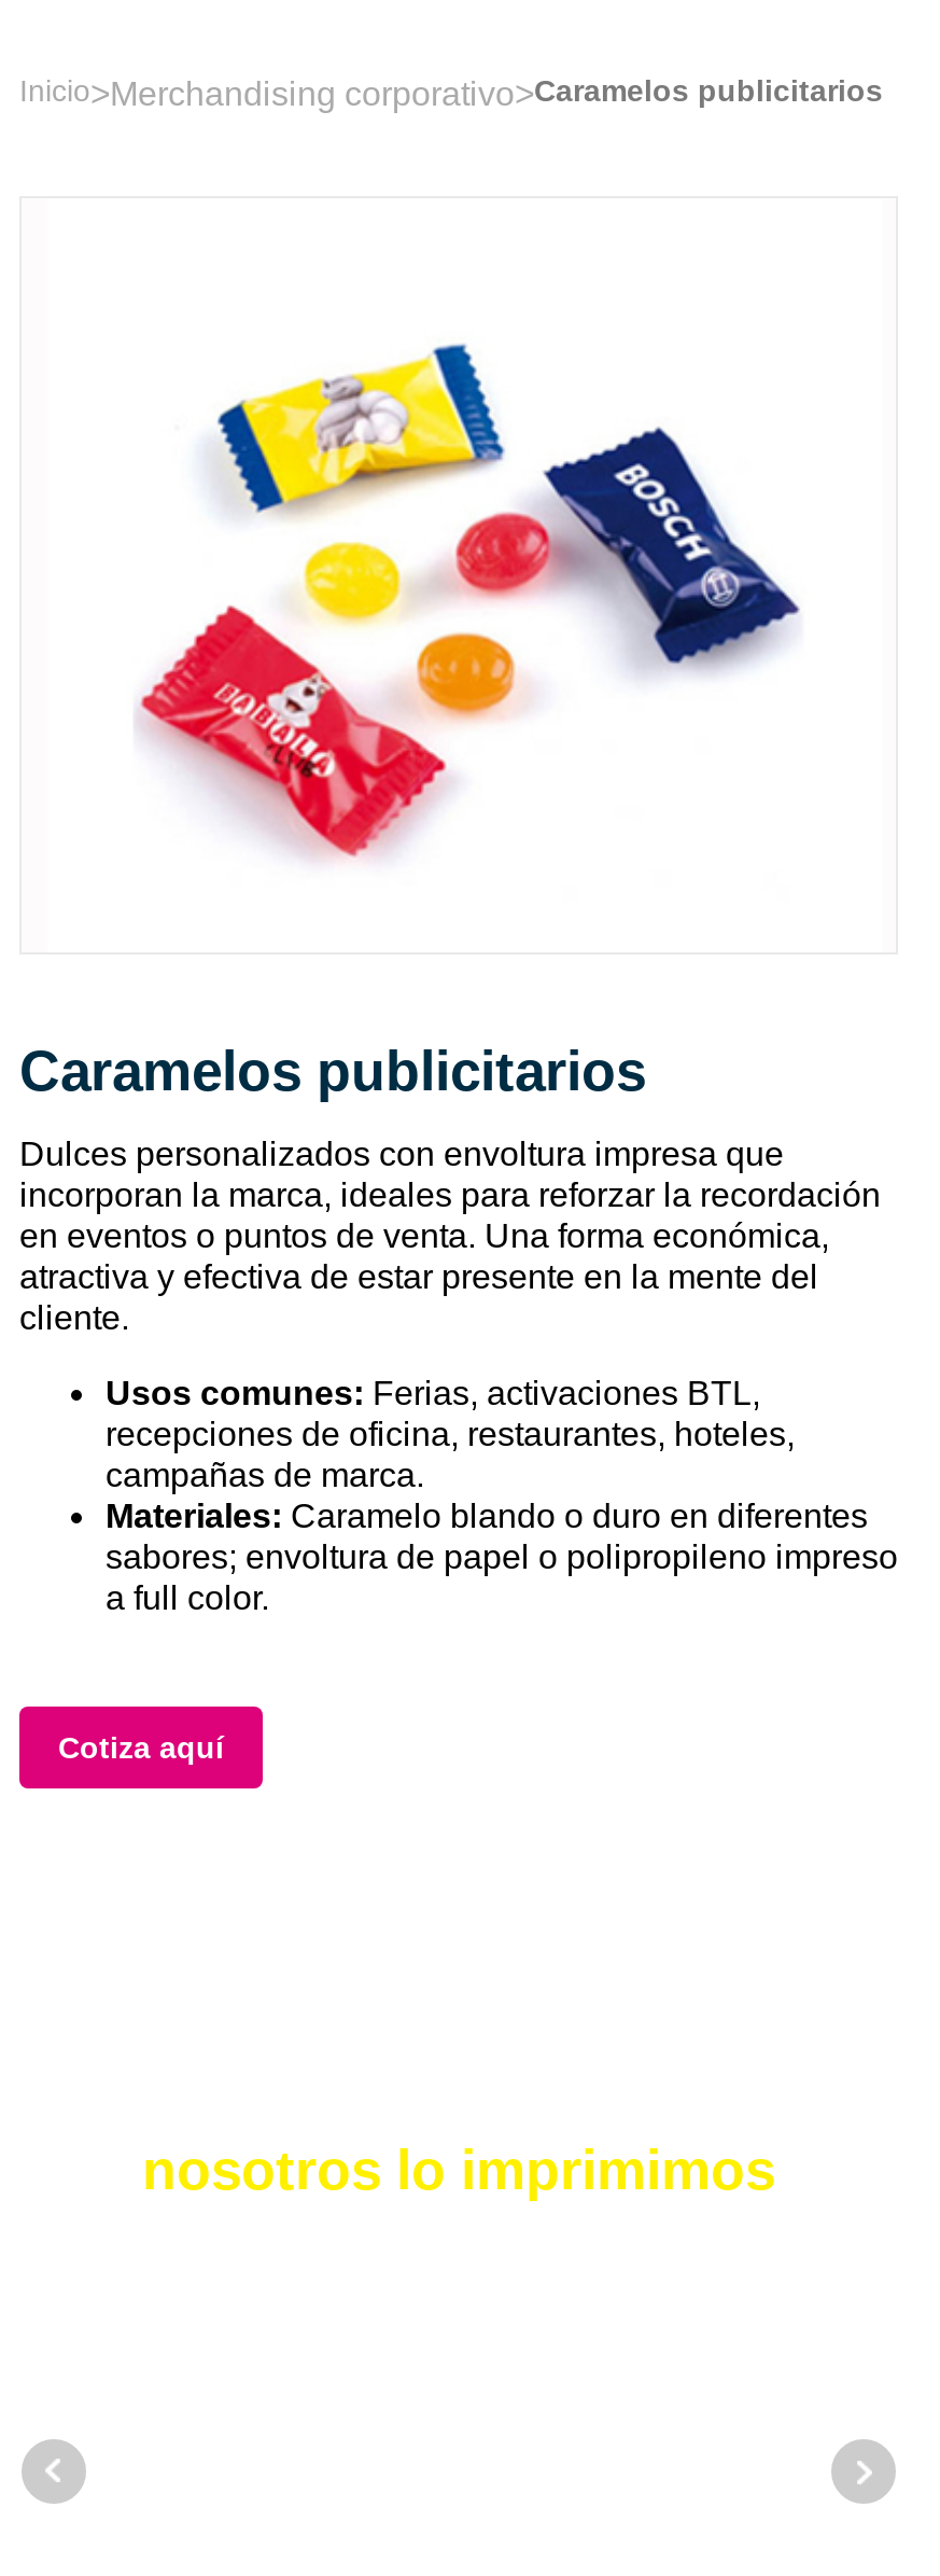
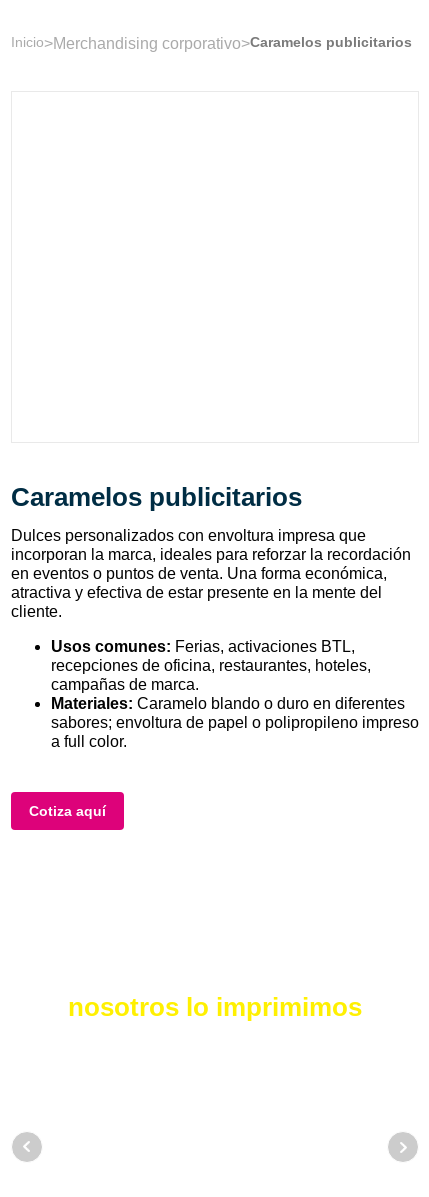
- [image]
